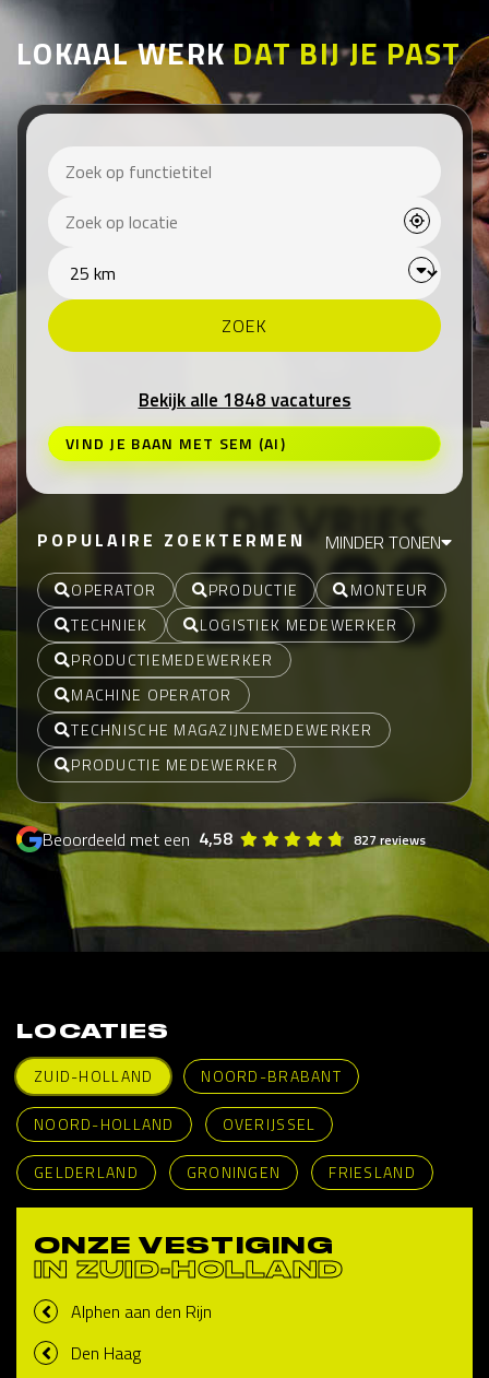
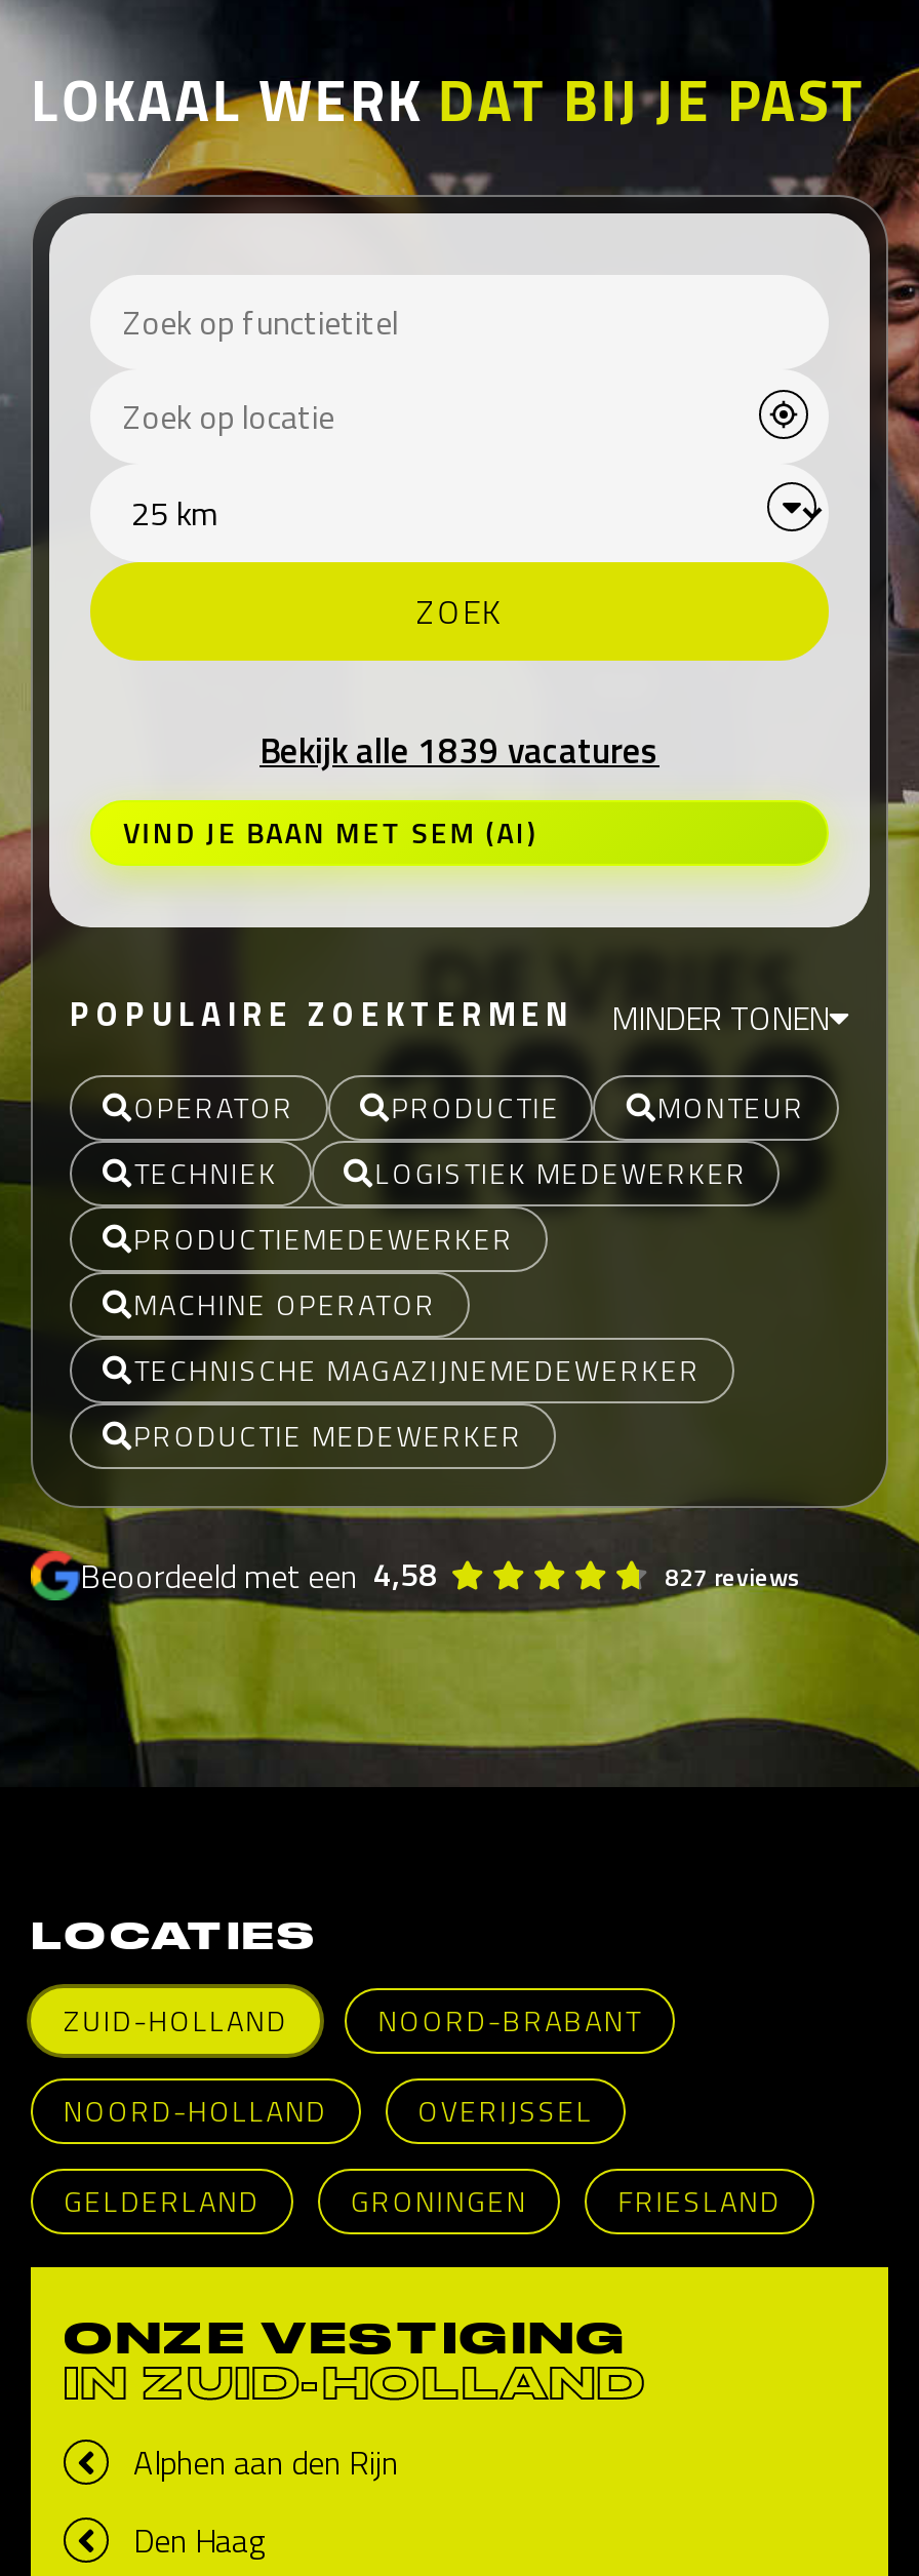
- Bekijk alle 1848 vacatures
+ Bekijk alle 1839 vacatures
